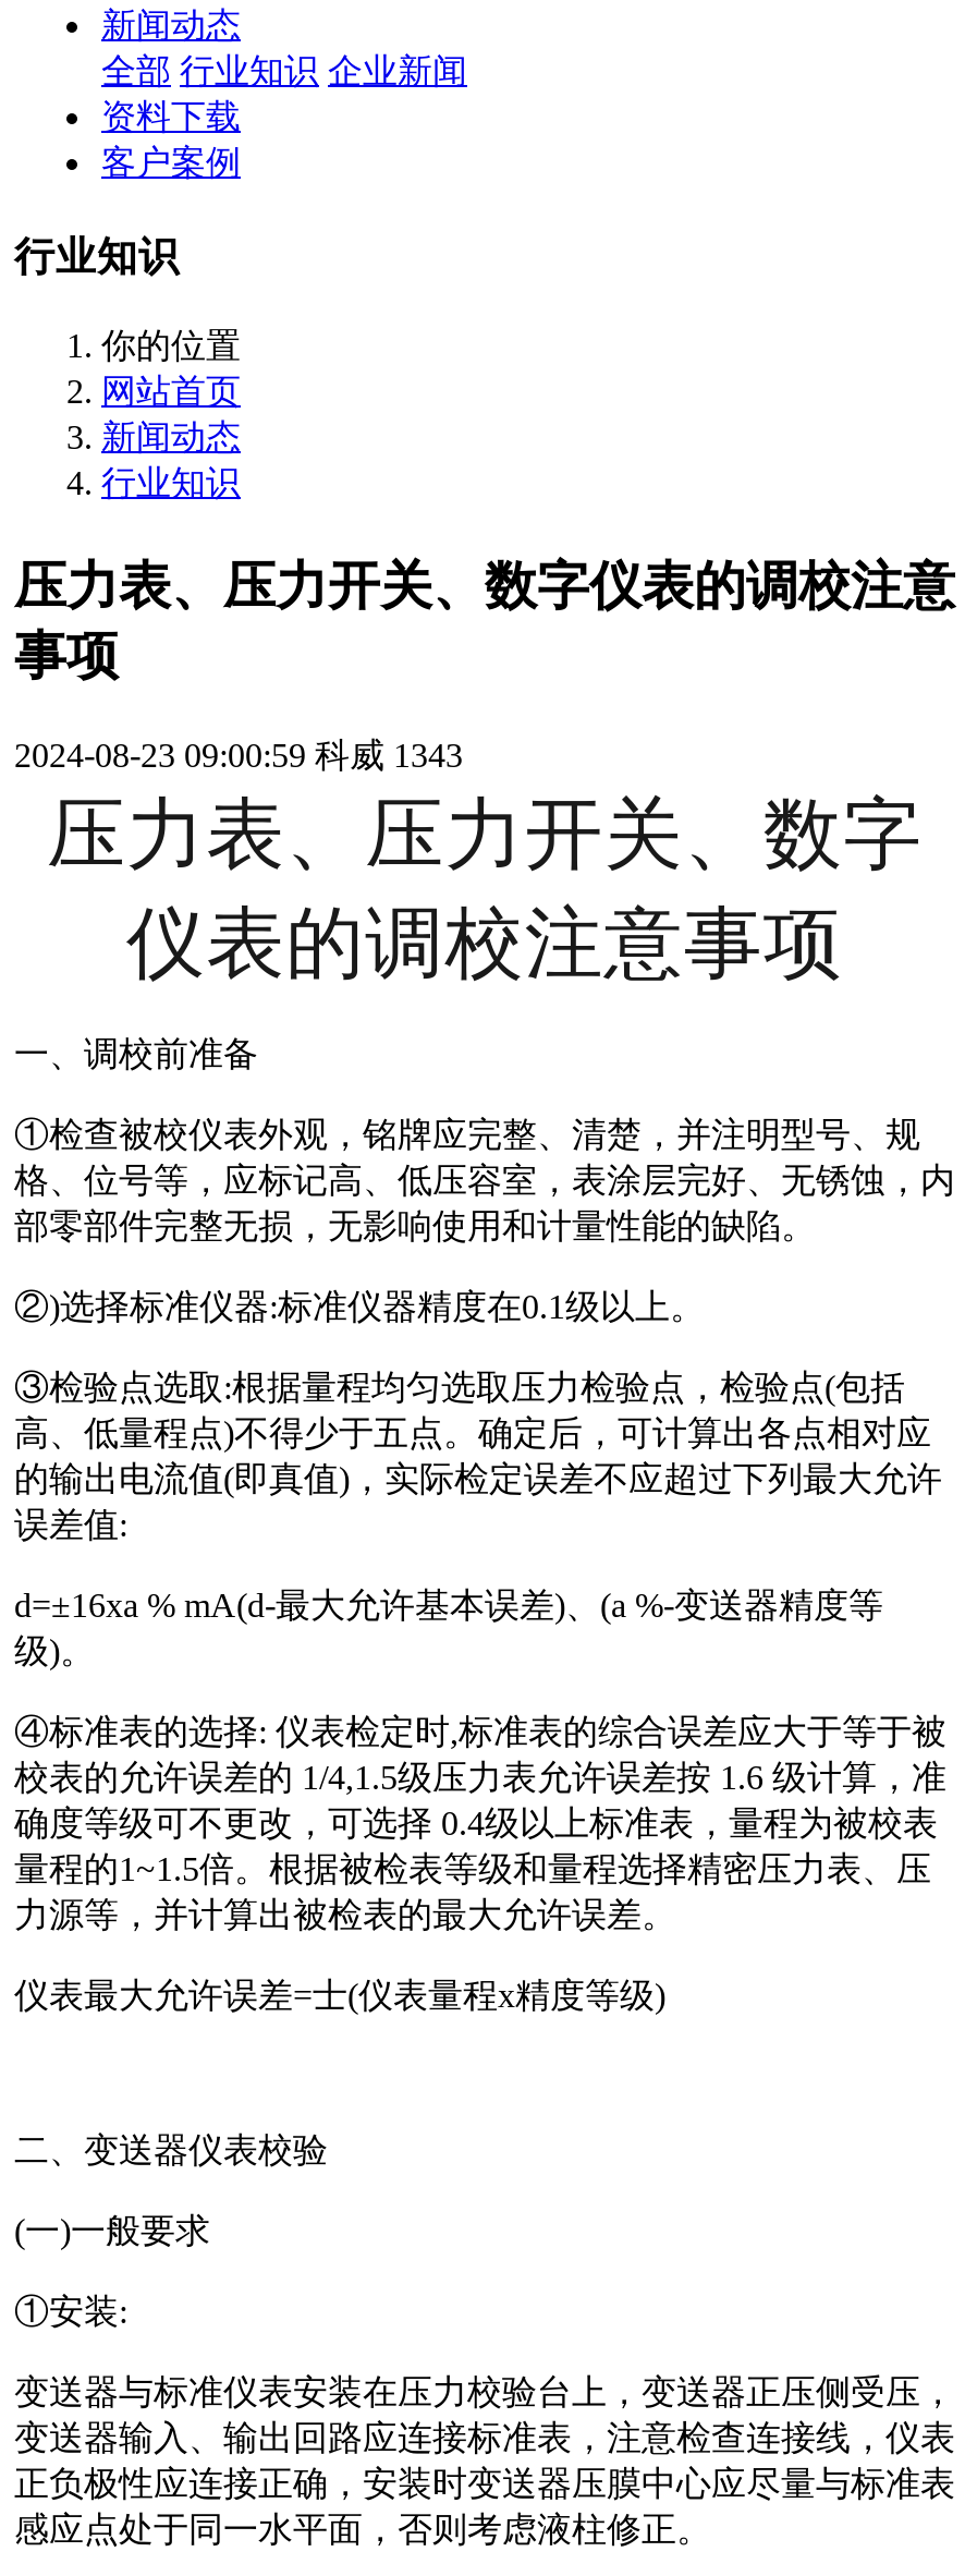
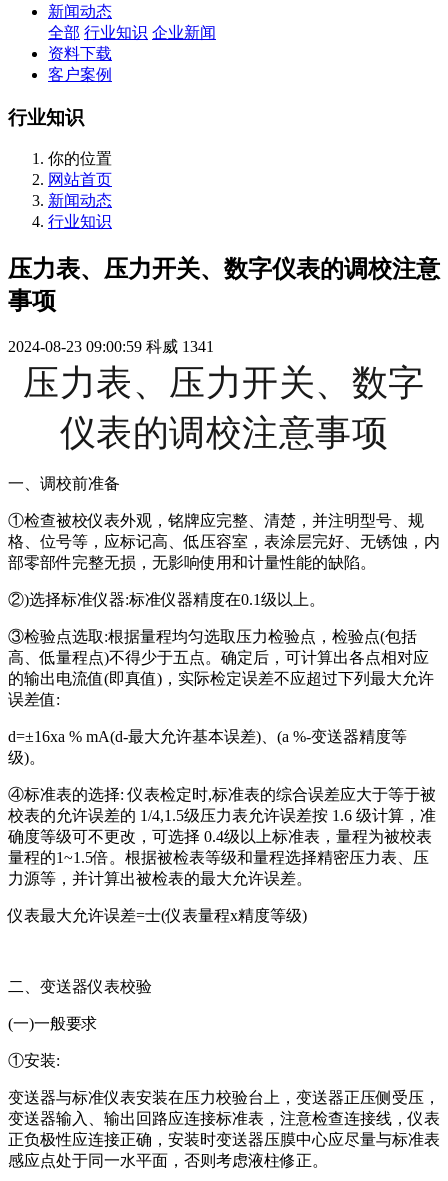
- 2024-08-23 09:00:59 科威 1343
+ 2024-08-23 09:00:59 科威 1341
